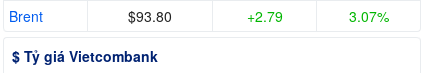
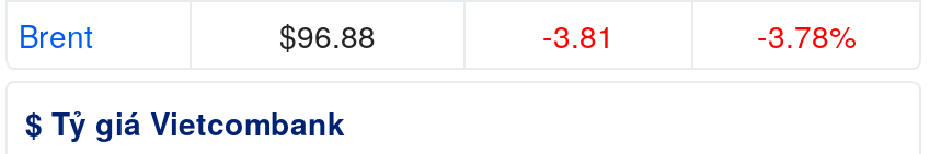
- $93.80
+ $96.88

- +2.79
+ -3.81

- 3.07%
+ -3.78%
